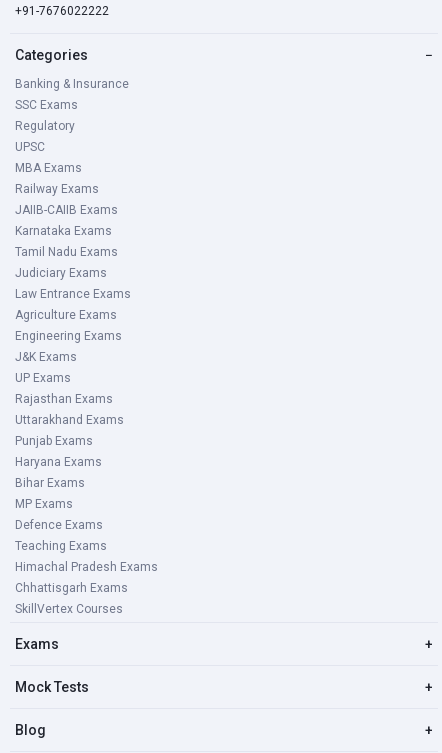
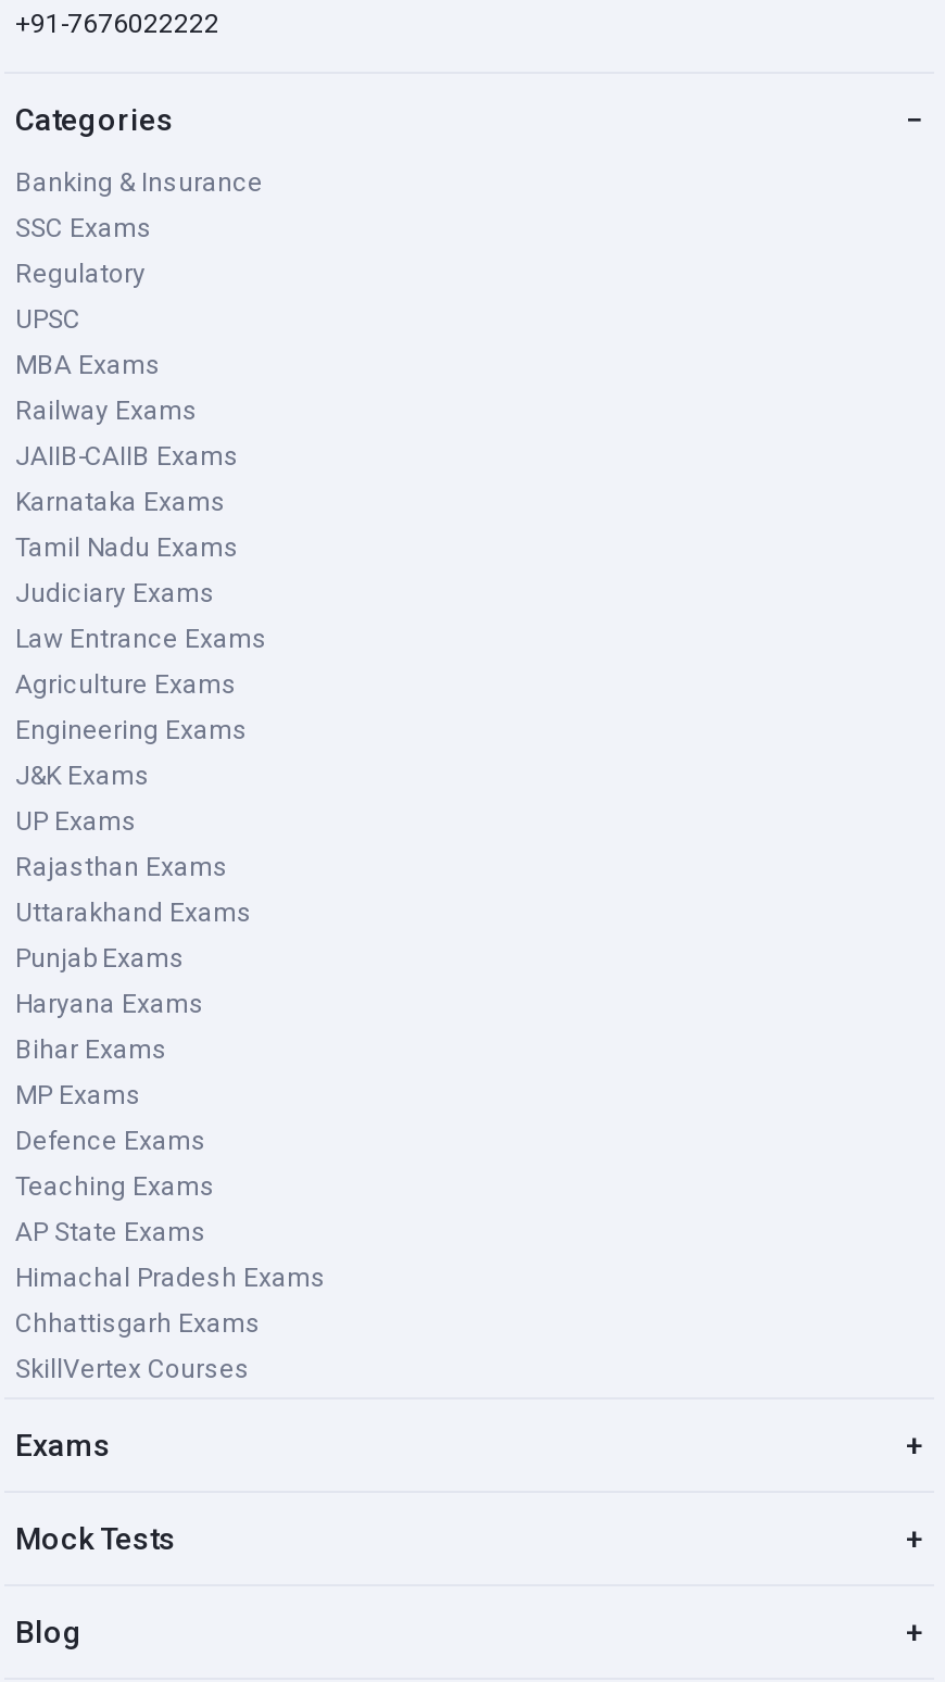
+ AP State Exams
